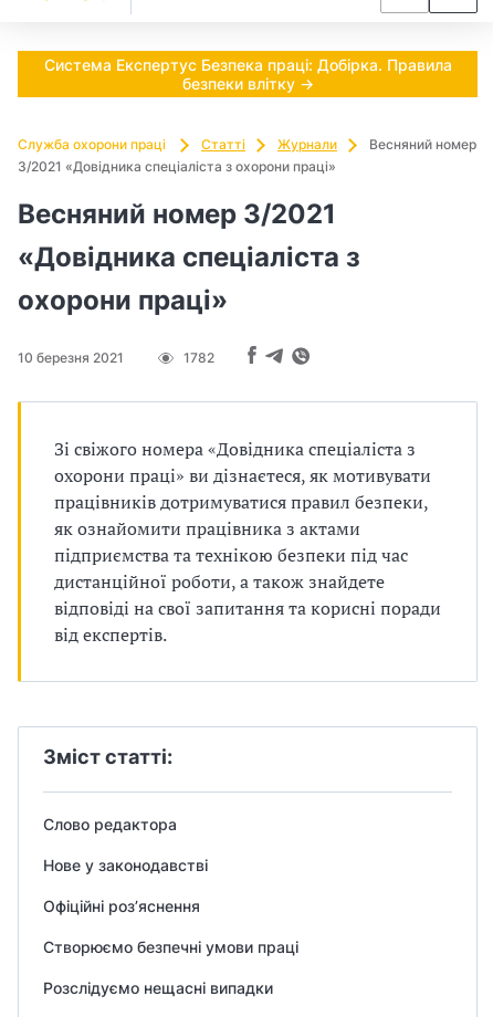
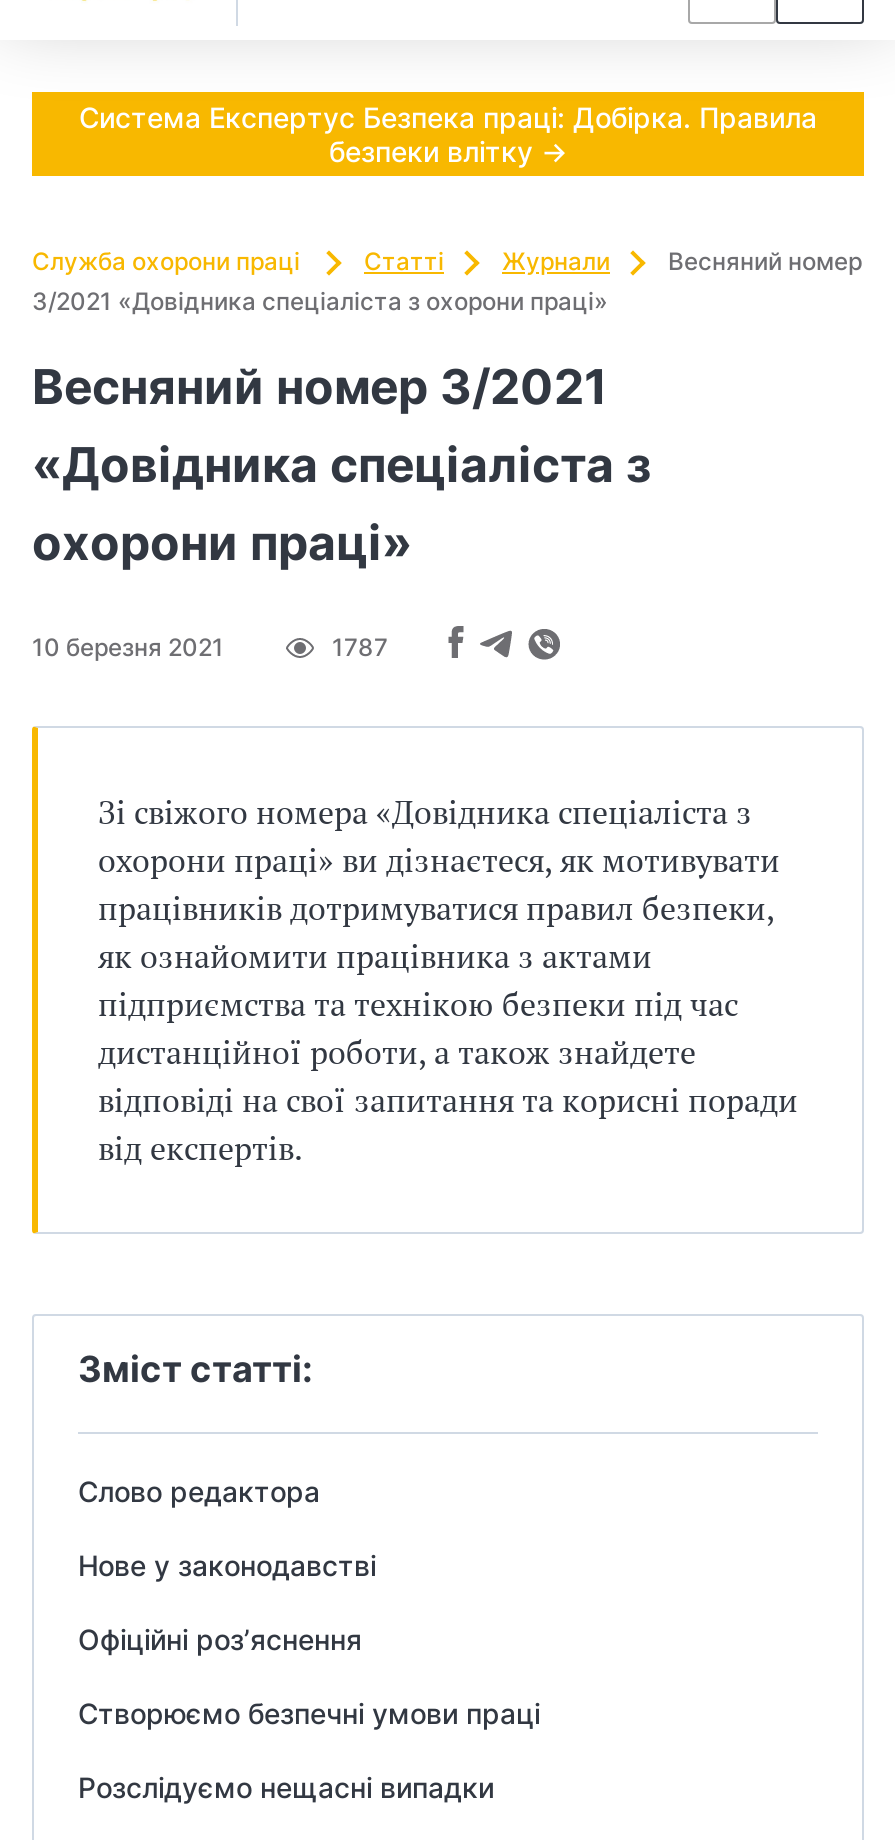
- 1782
+ 1787
